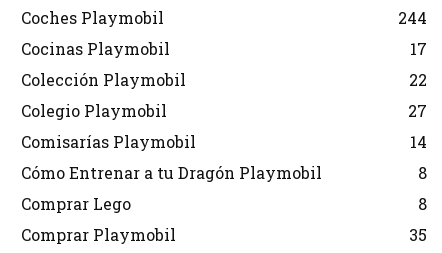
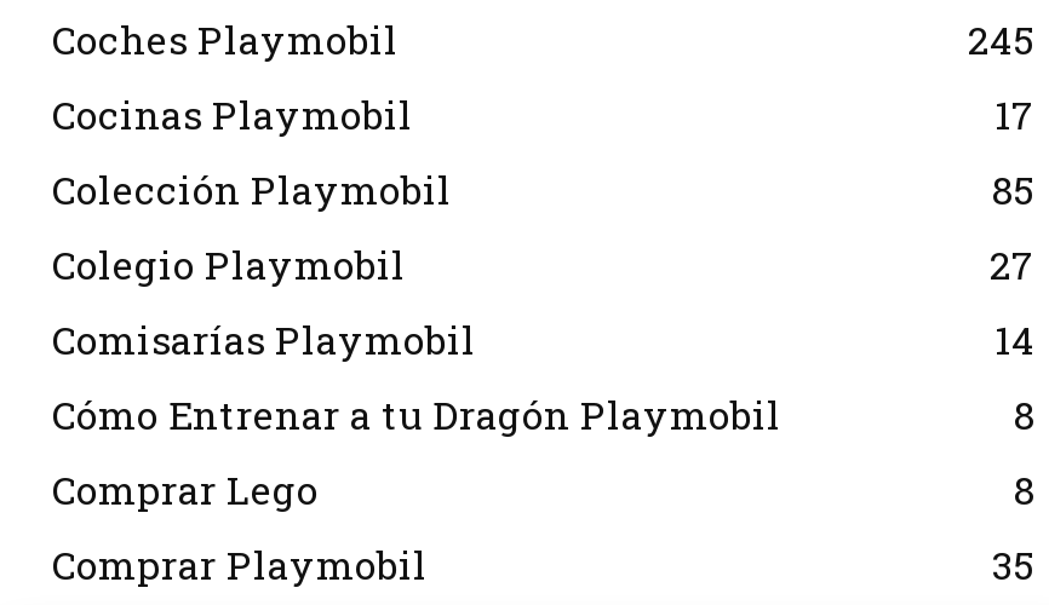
- 244
+ 245

- 22
+ 85
